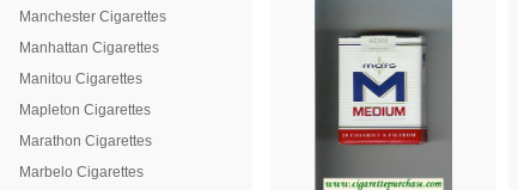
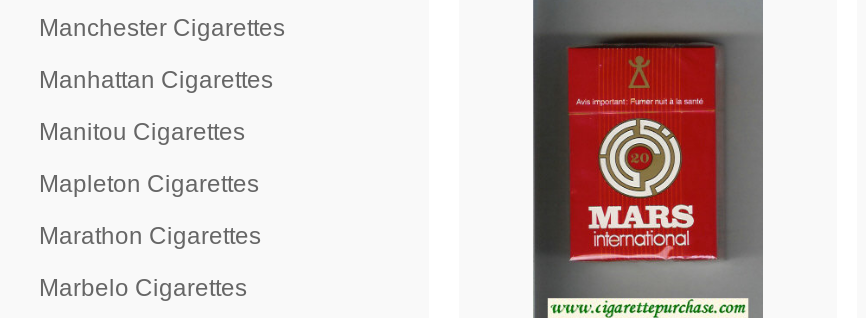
- [image]
+ [image]
